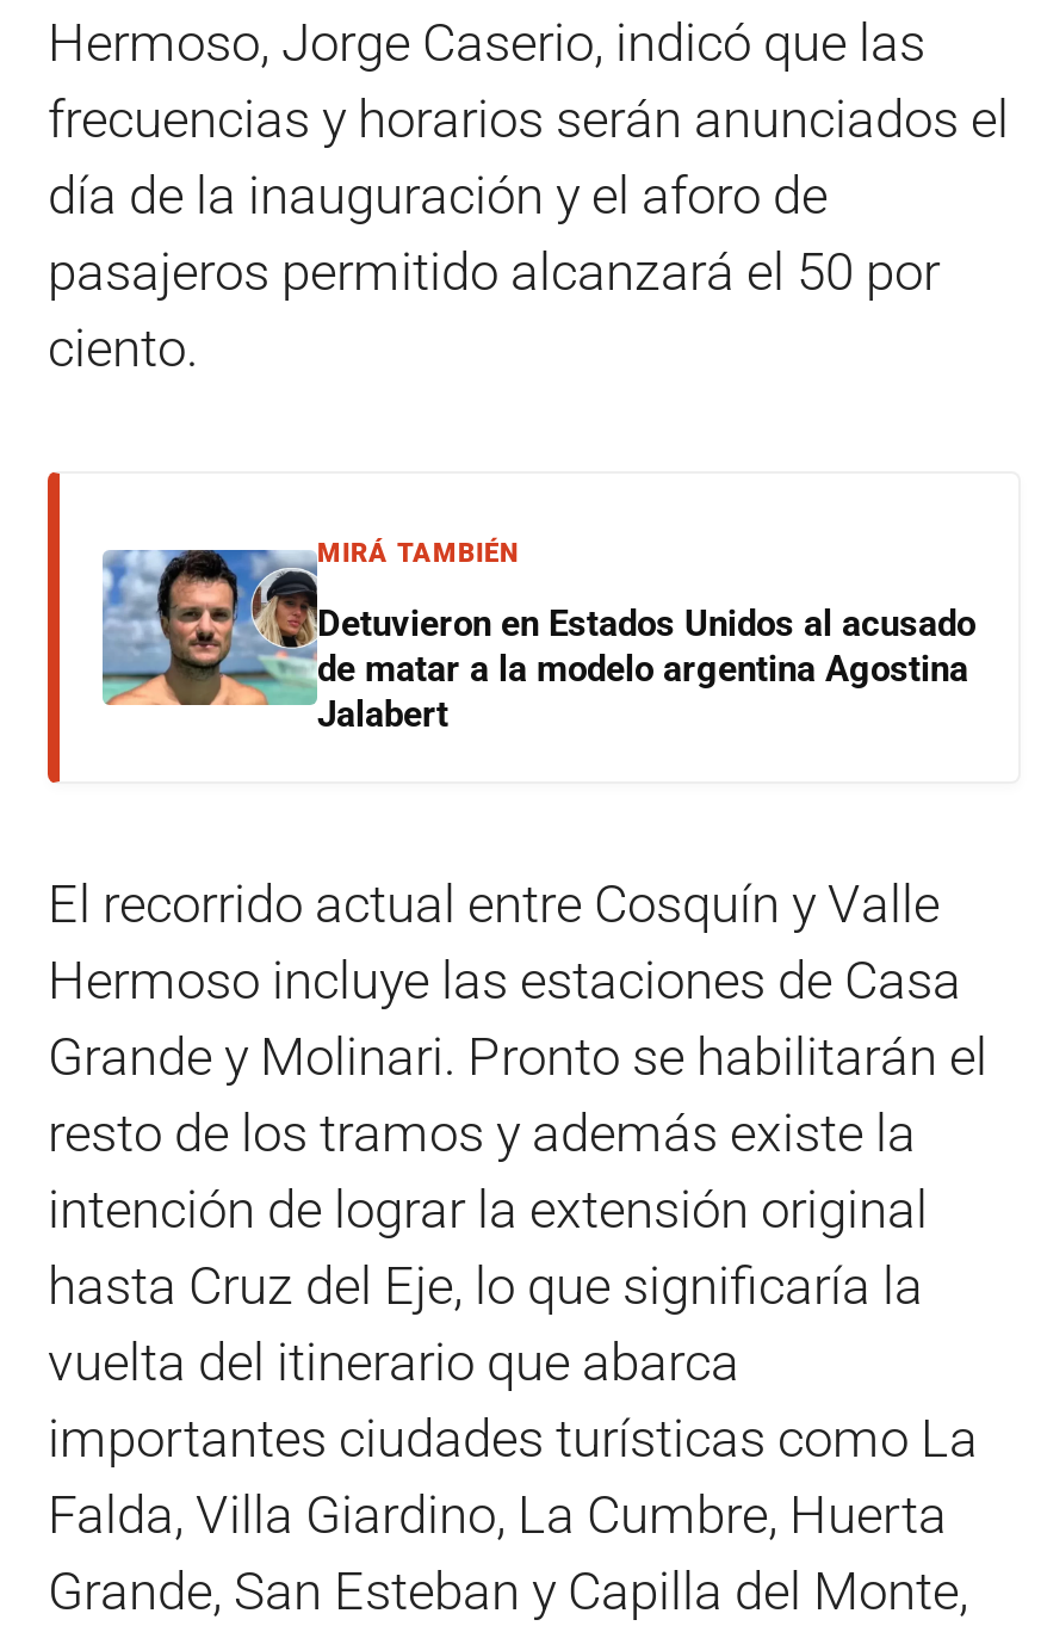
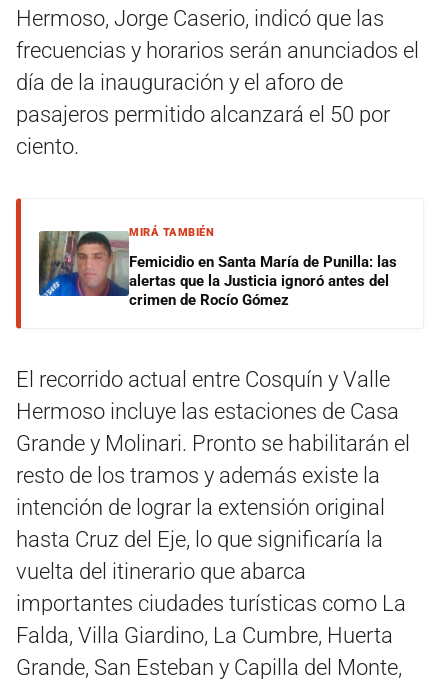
- [image]
- Detuvieron en Estados Unidos al acusado
- de matar a la modelo argentina Agostina
- Jalabert
+ [image]
+ Femicidio en Santa María de Punilla: las
+ alertas que la Justicia ignoró antes del
+ crimen de Rocío Gómez
